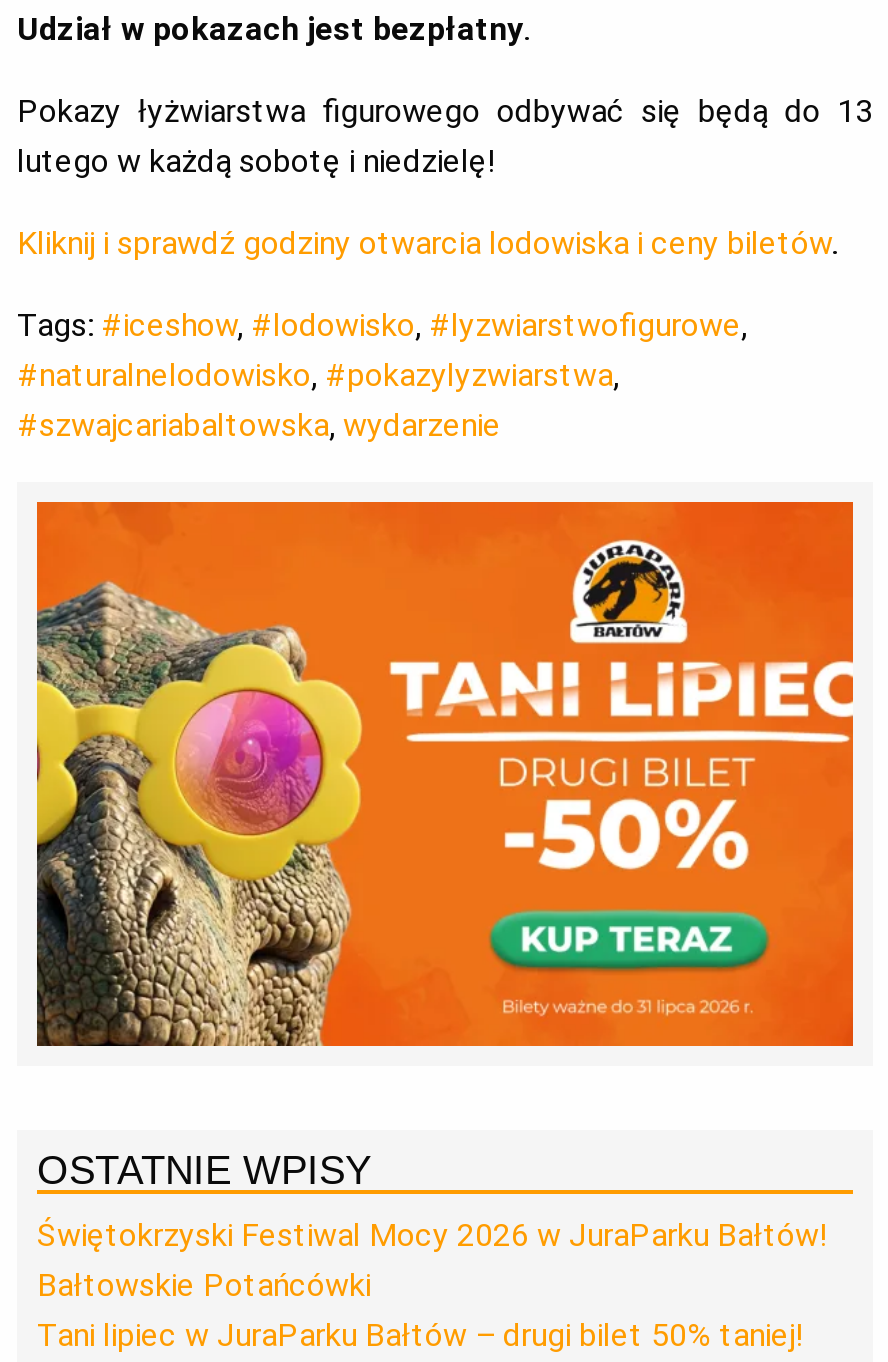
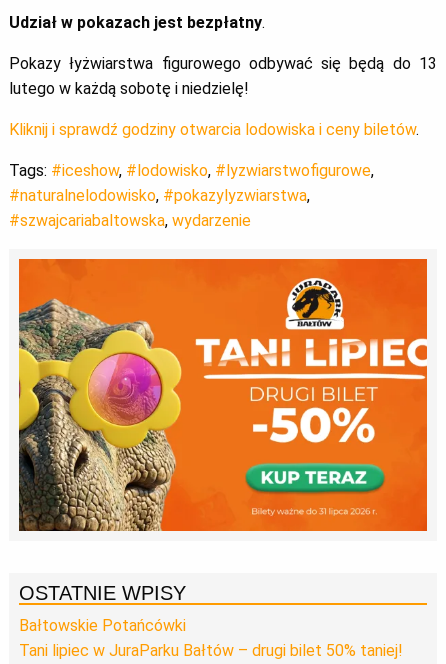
- Świętokrzyski Festiwal Mocy 2026 w JuraParku Bałtów!
